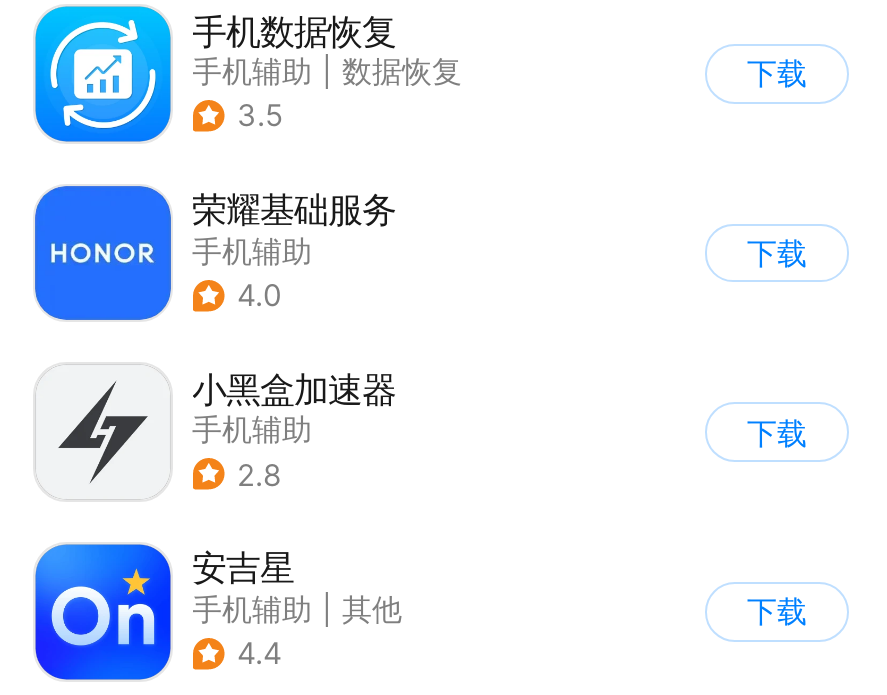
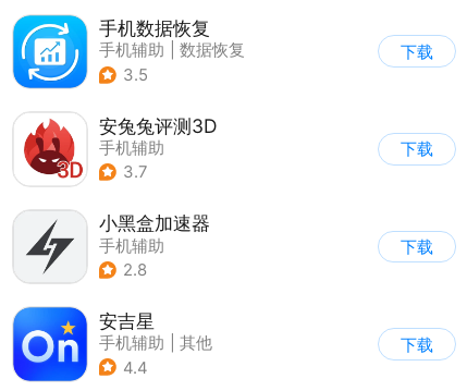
- [image]
- 荣耀基础服务
+ [image]
+ 安兔兔评测3D

- 4.0
+ 3.7
